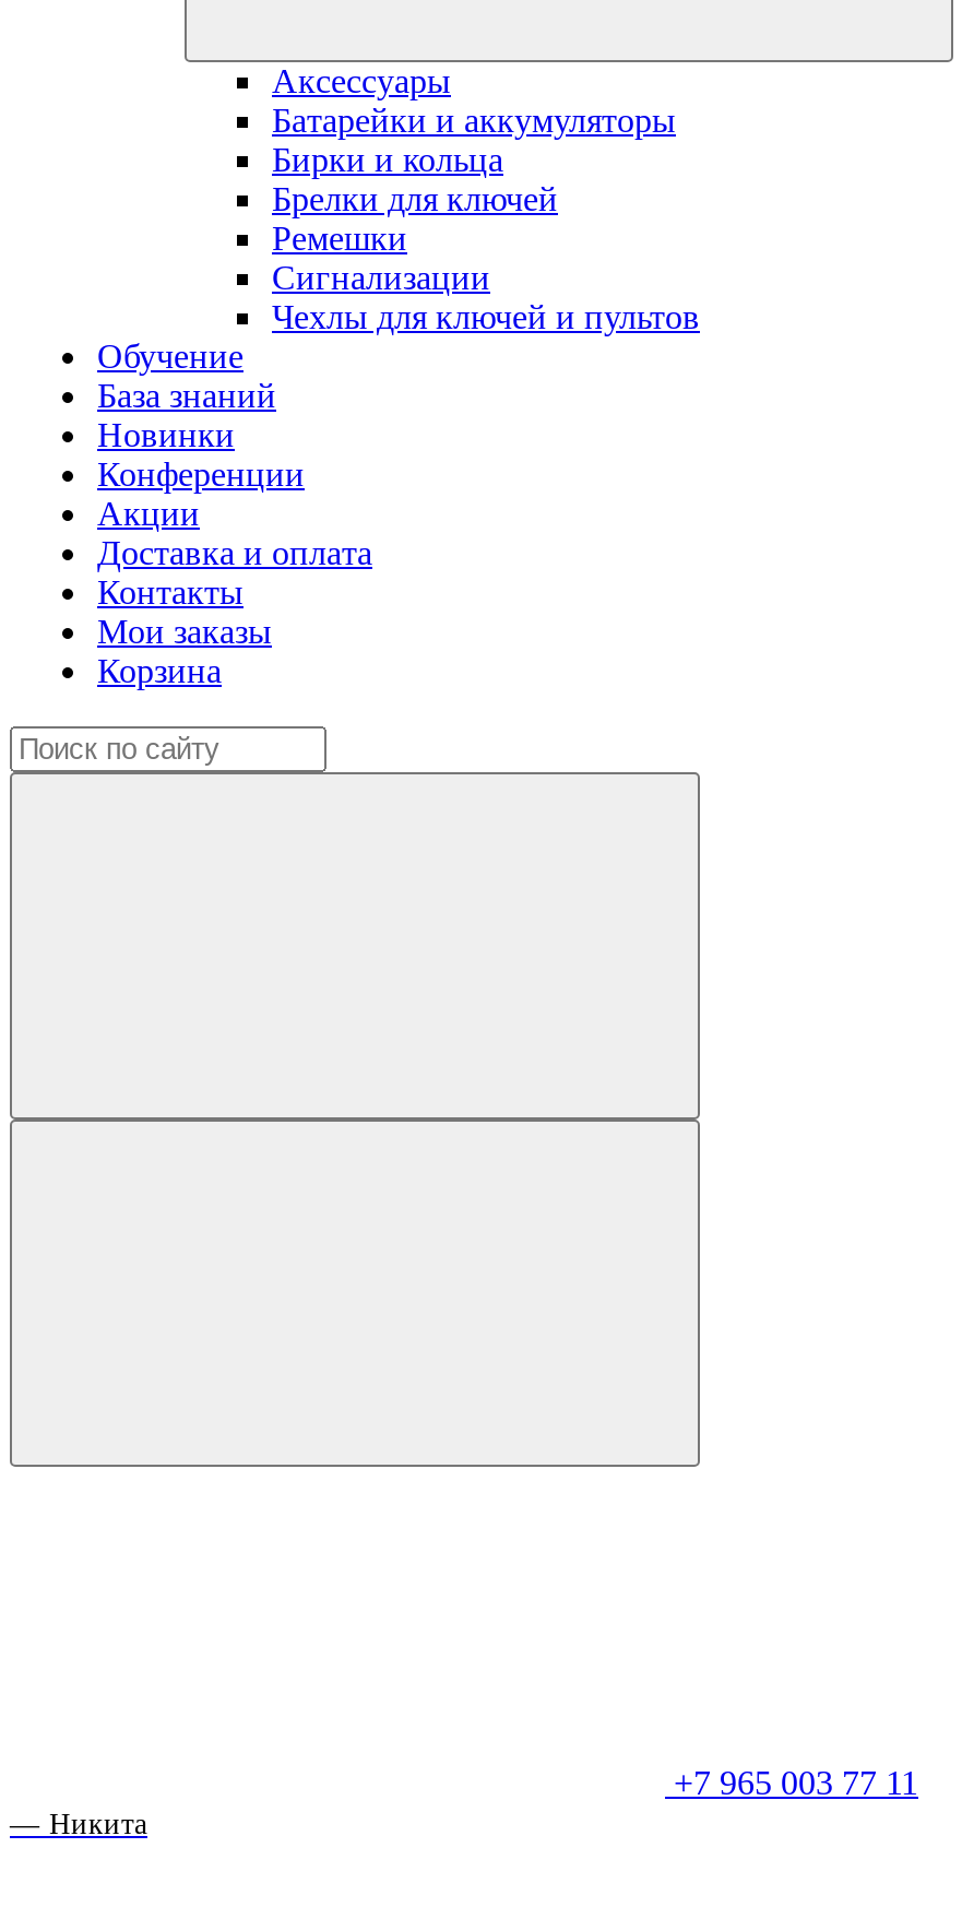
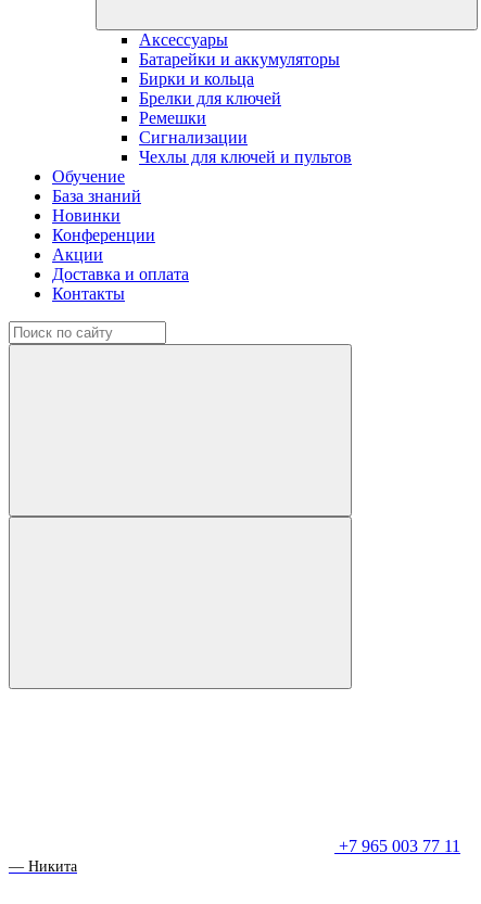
- Мои заказы
- Корзина
